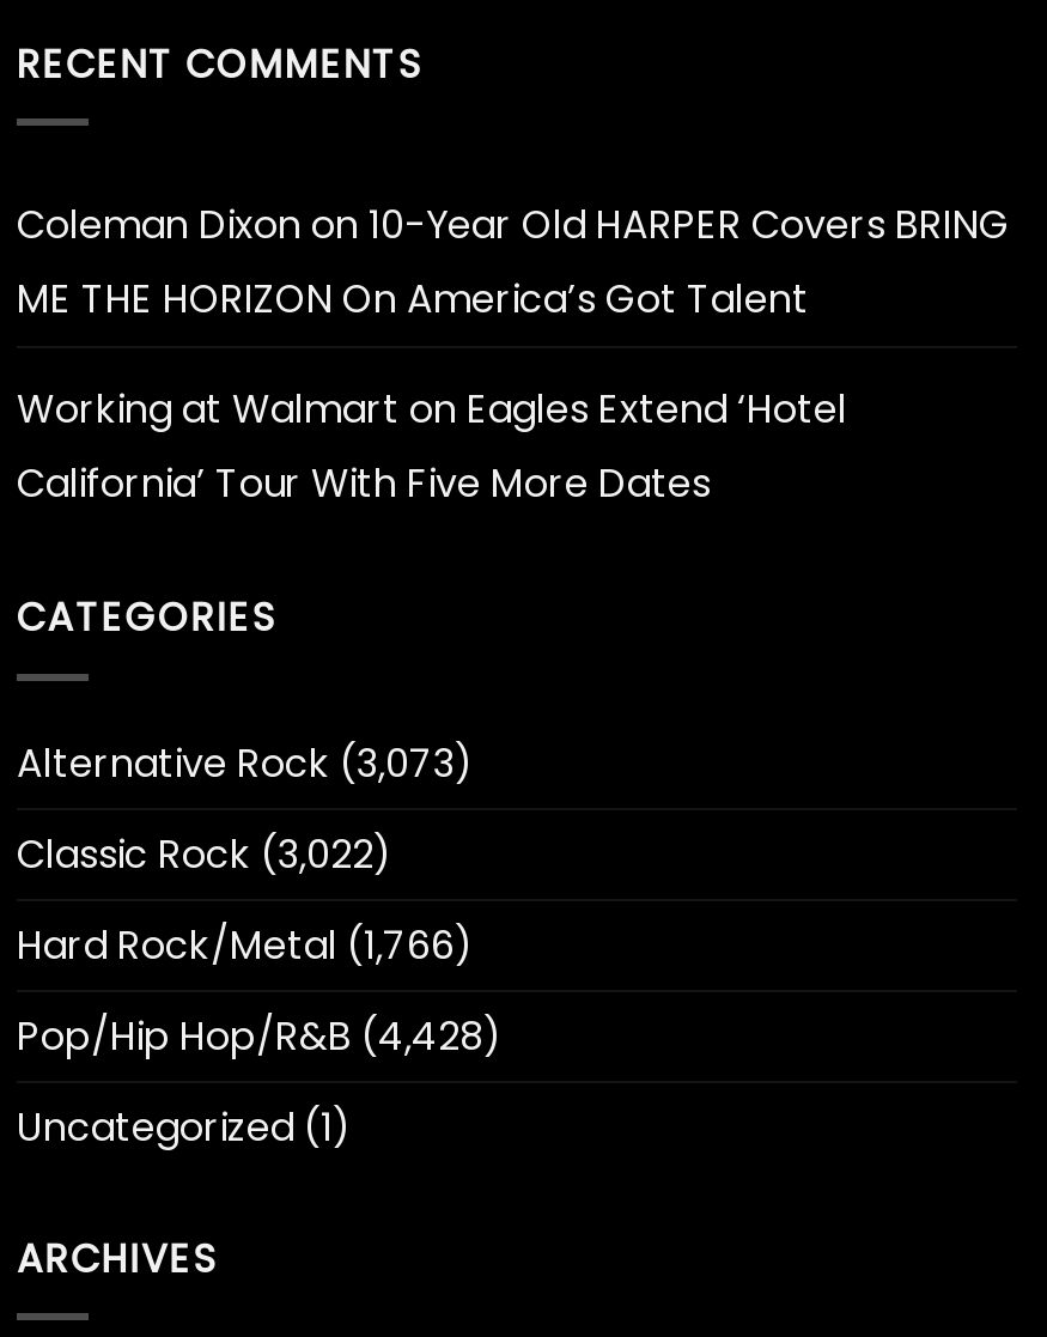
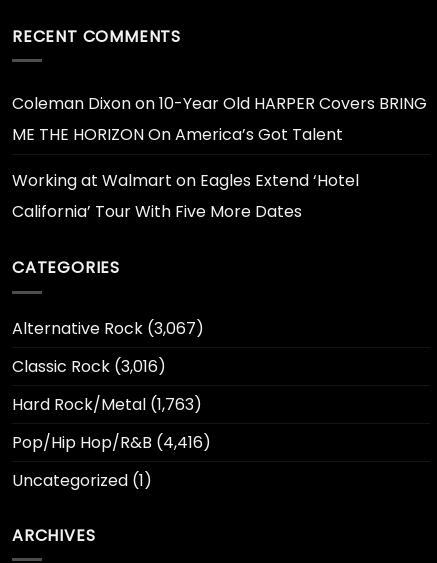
- Alternative Rock (3,073)
+ Alternative Rock (3,067)

- Classic Rock (3,022)
+ Classic Rock (3,016)

- Hard Rock/Metal (1,766)
+ Hard Rock/Metal (1,763)

- Pop/Hip Hop/R&B (4,428)
+ Pop/Hip Hop/R&B (4,416)
